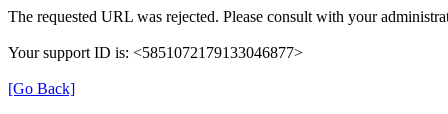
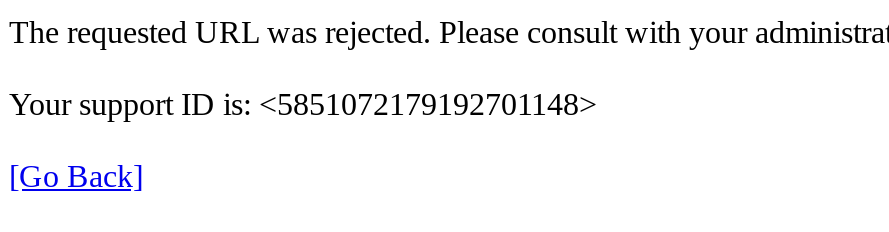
- Your support ID is: <5851072179133046877>
+ Your support ID is: <5851072179192701148>
